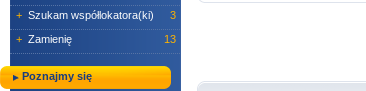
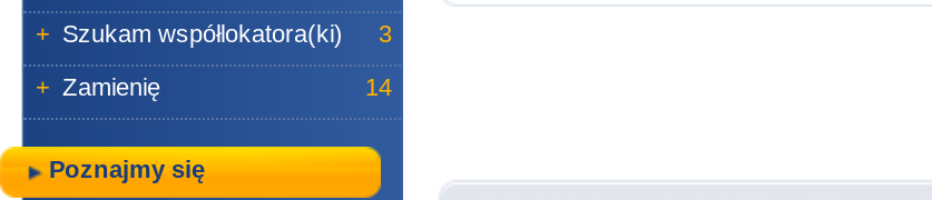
- 13
+ 14
